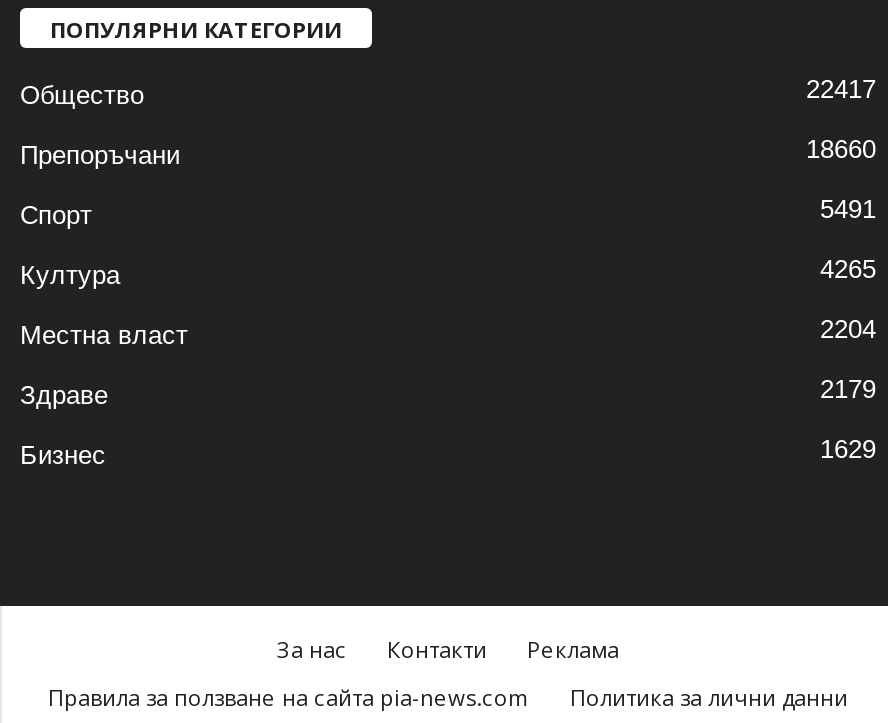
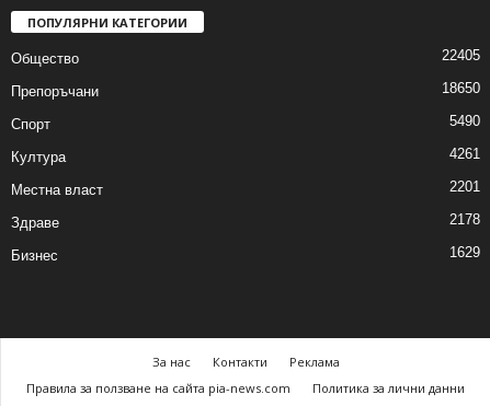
- 22417
+ 22405

- 18660
+ 18650

- 5491
+ 5490

- 4265
+ 4261

- 2204
+ 2201

- 2179
+ 2178
